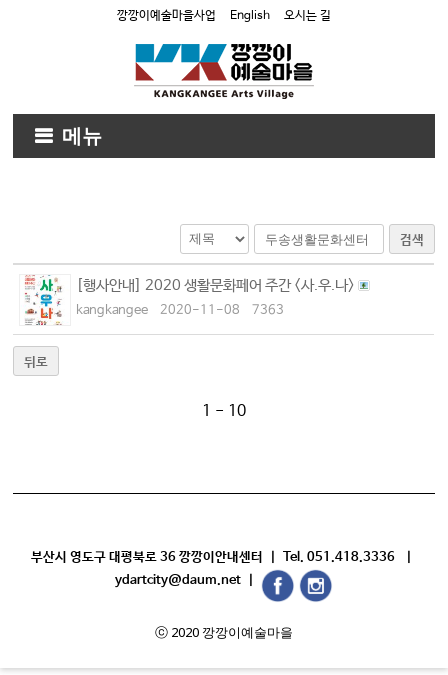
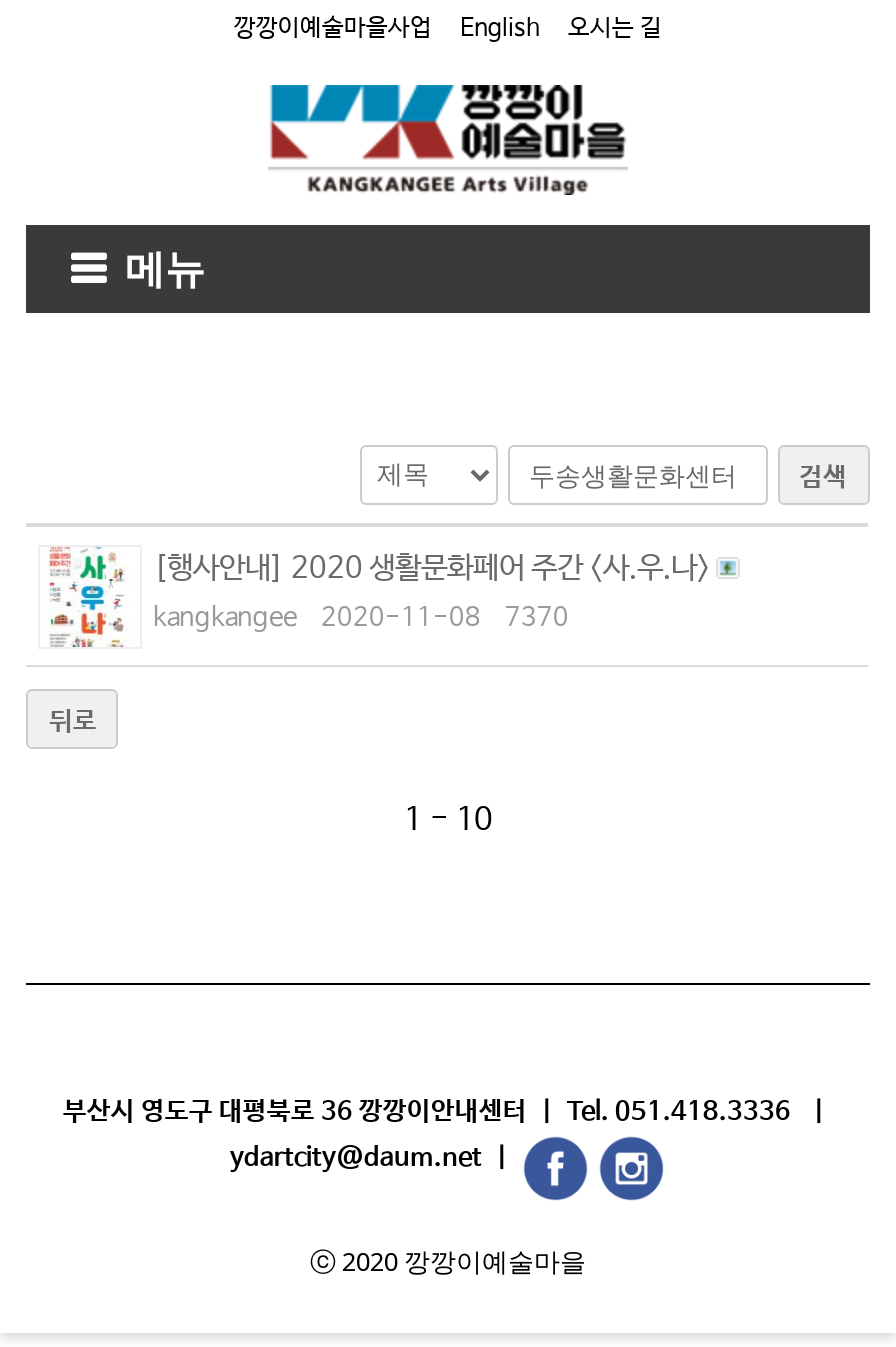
- kangkangee 2020-11-08 7363
+ kangkangee 2020-11-08 7370
